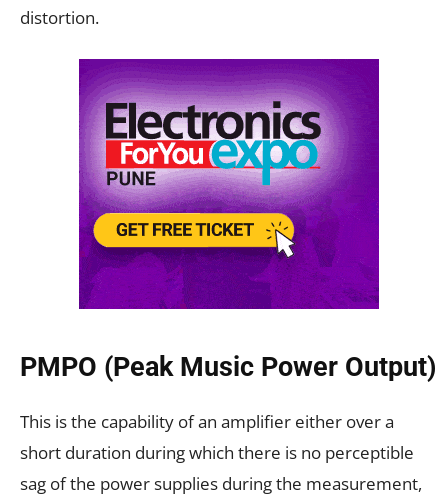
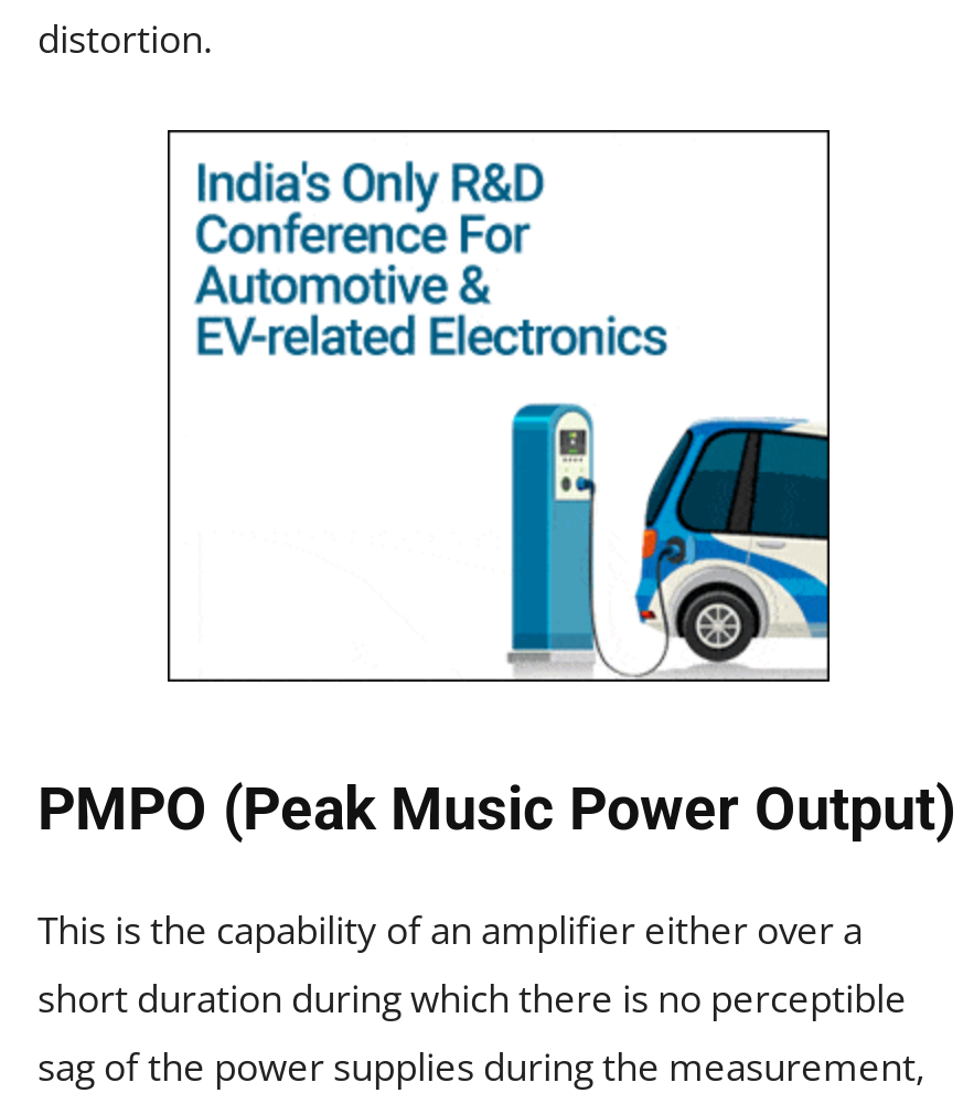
- [image]
+ [image]
